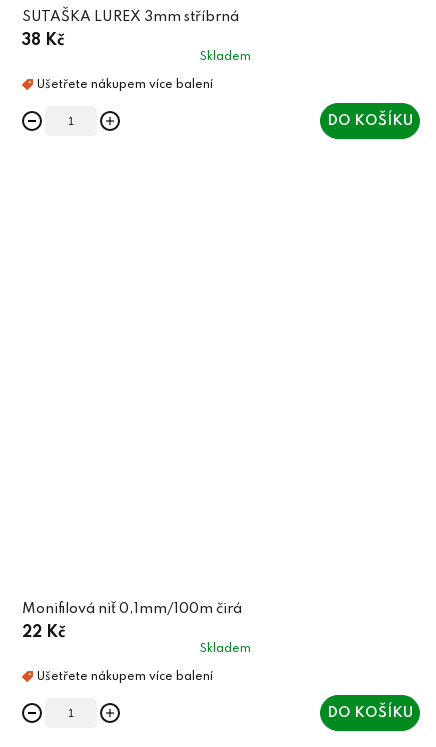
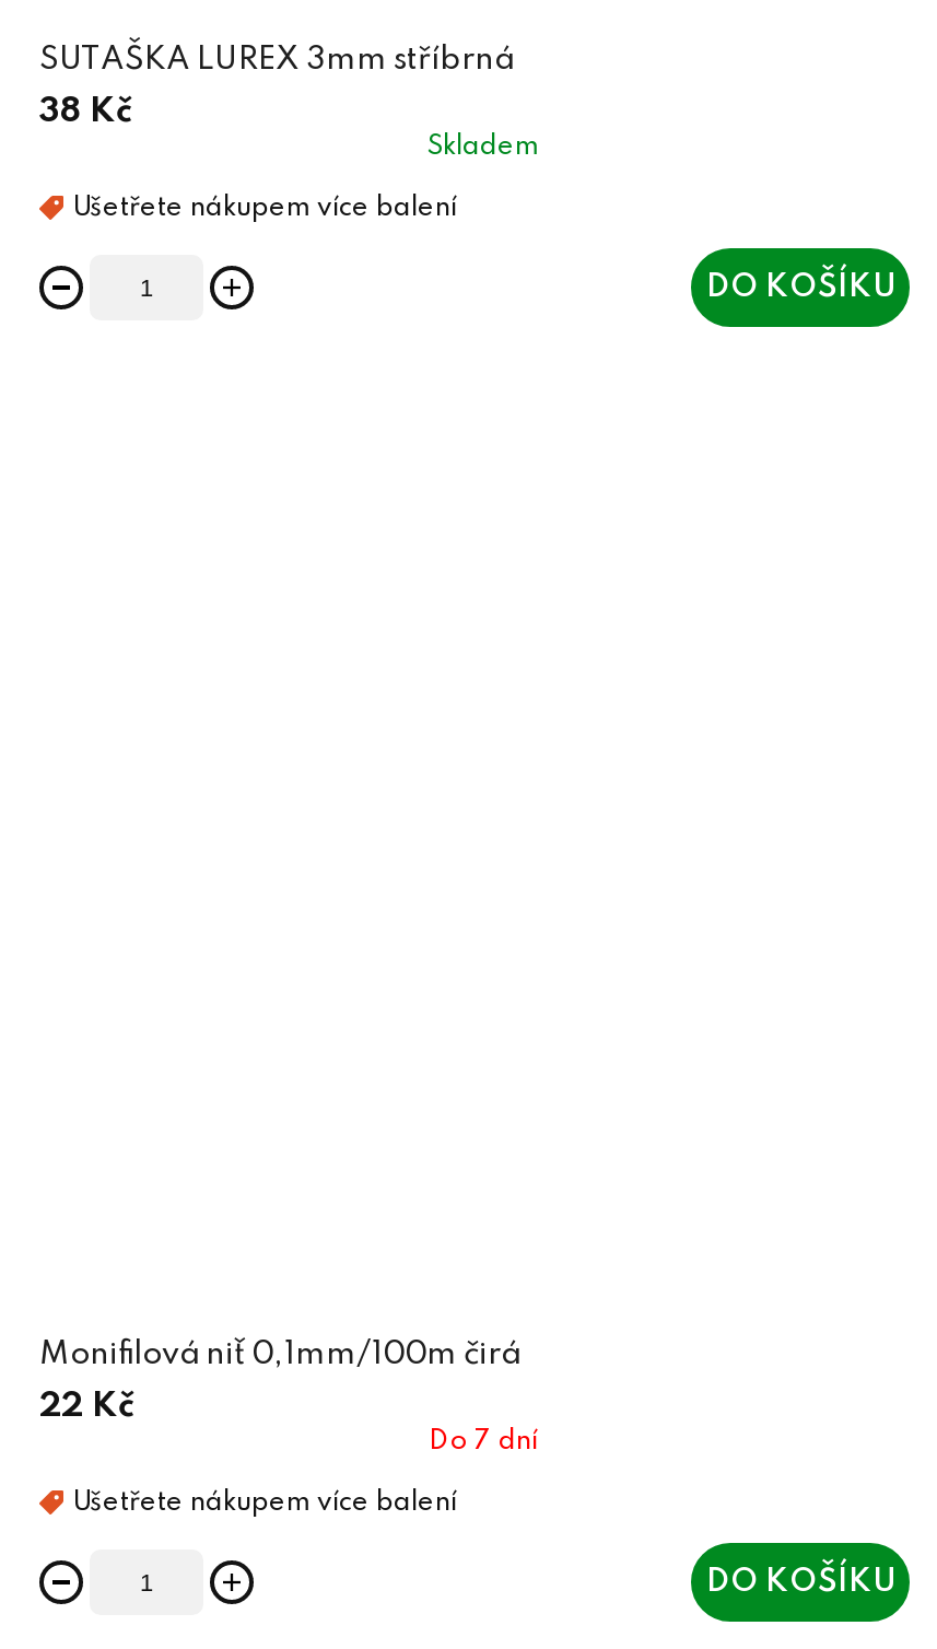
- Skladem
+ Do 7 dní
